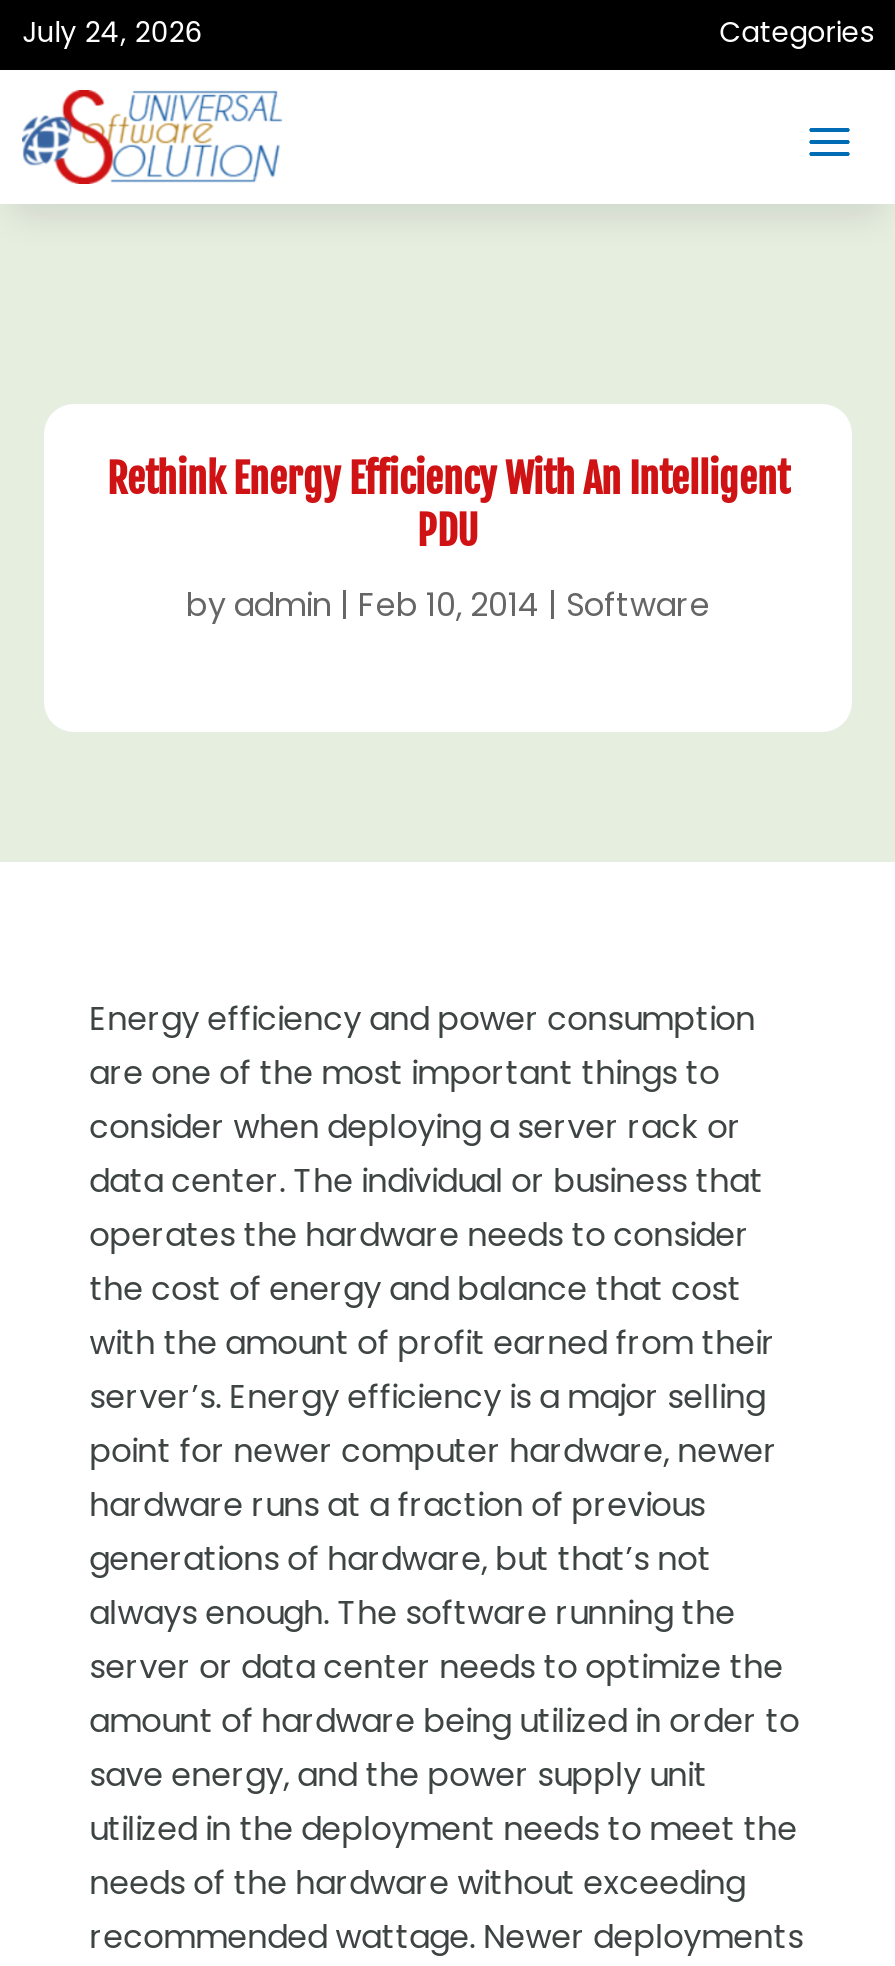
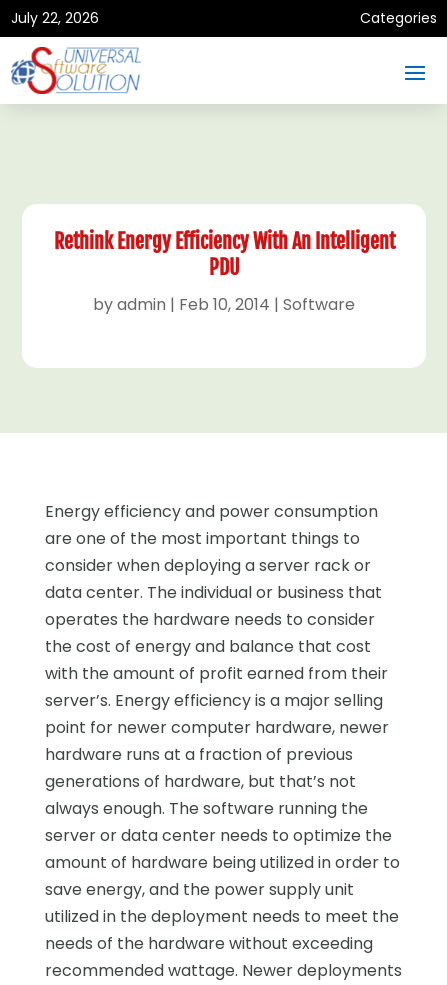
- July 24, 2026
+ July 22, 2026
